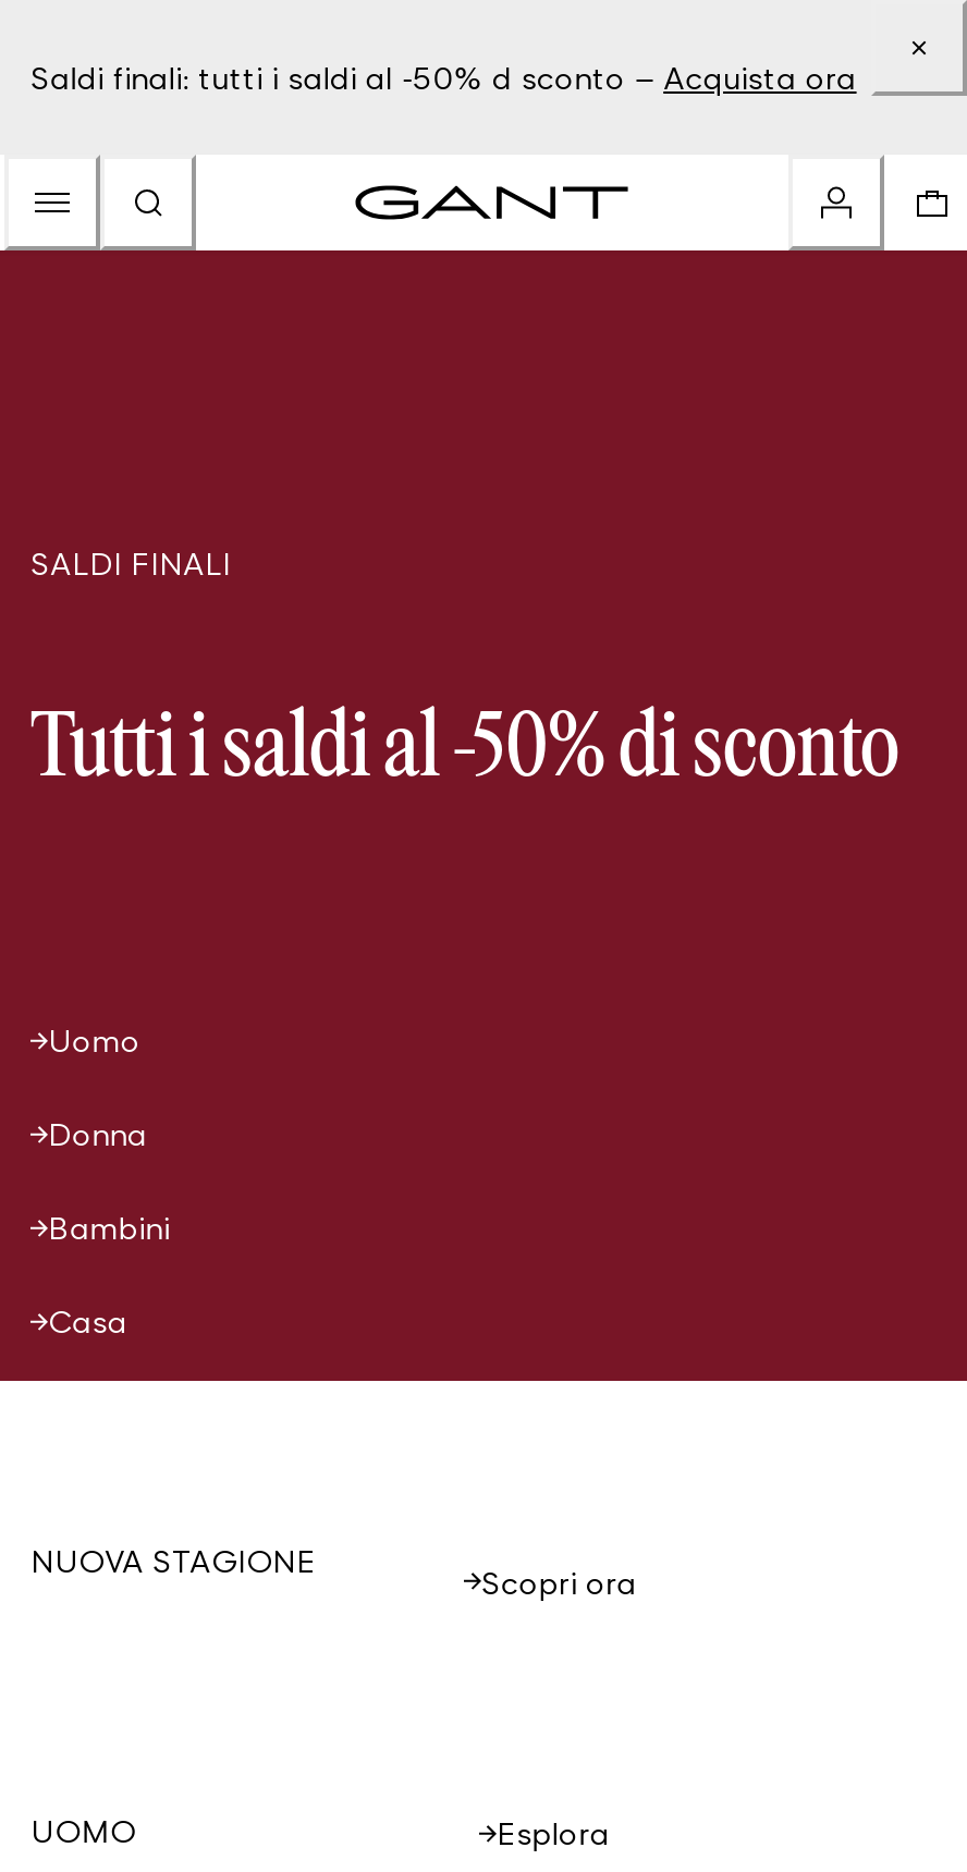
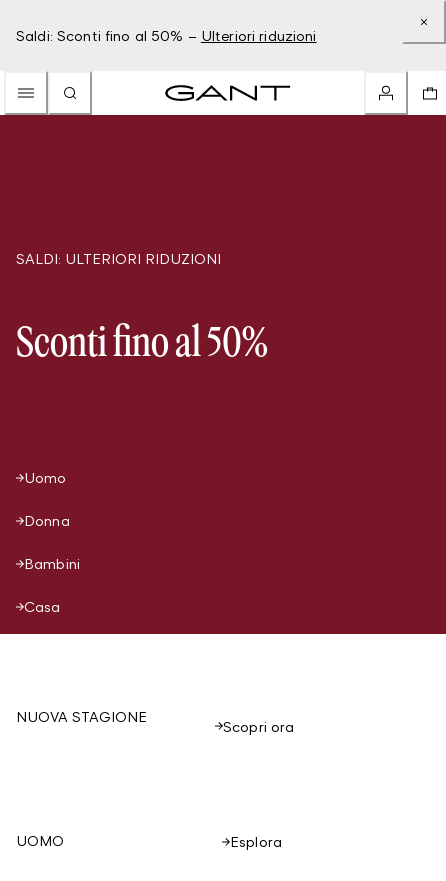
- Saldi finali: tutti i saldi al -50% d sconto – Acquista ora
+ Saldi: Sconti fino al 50% – Ulteriori riduzioni

- SALDI FINALI
+ SALDI: ULTERIORI RIDUZIONI

- Tutti i saldi al -50% di sconto
+ Sconti fino al 50%
